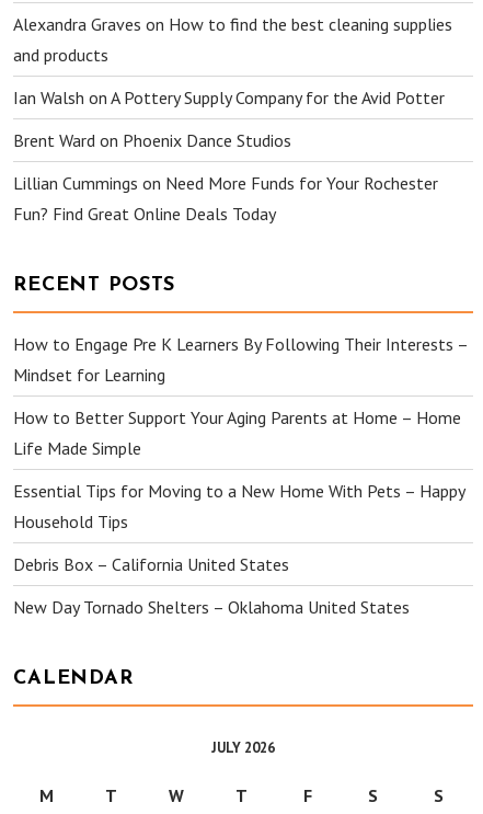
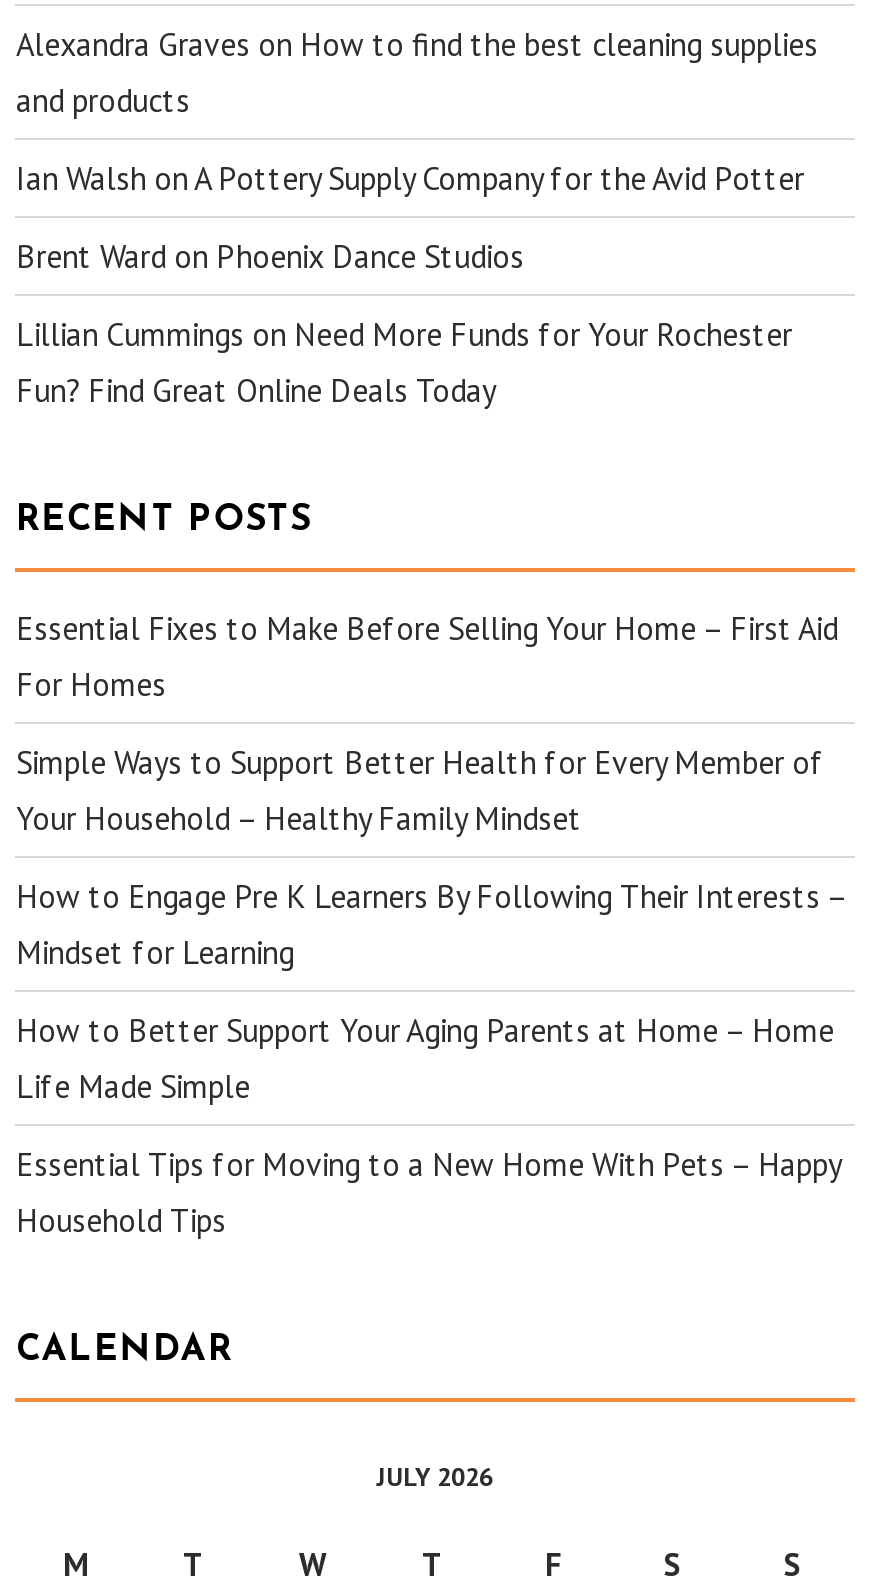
+ Essential Fixes to Make Before Selling Your Home – First Aid
+ For Homes
+ Simple Ways to Support Better Health for Every Member of
+ Your Household – Healthy Family Mindset

moved down: How to Engage Pre K Learners By Following Their Interests – | Mindset for Learning | How to Better Support Your Aging Parents at Home – Home | Life Made Simple | Essential Tips for Moving to a New Home With Pets – Happy | Household Tips

- Debris Box – California United States
- New Day Tornado Shelters – Oklahoma United States
